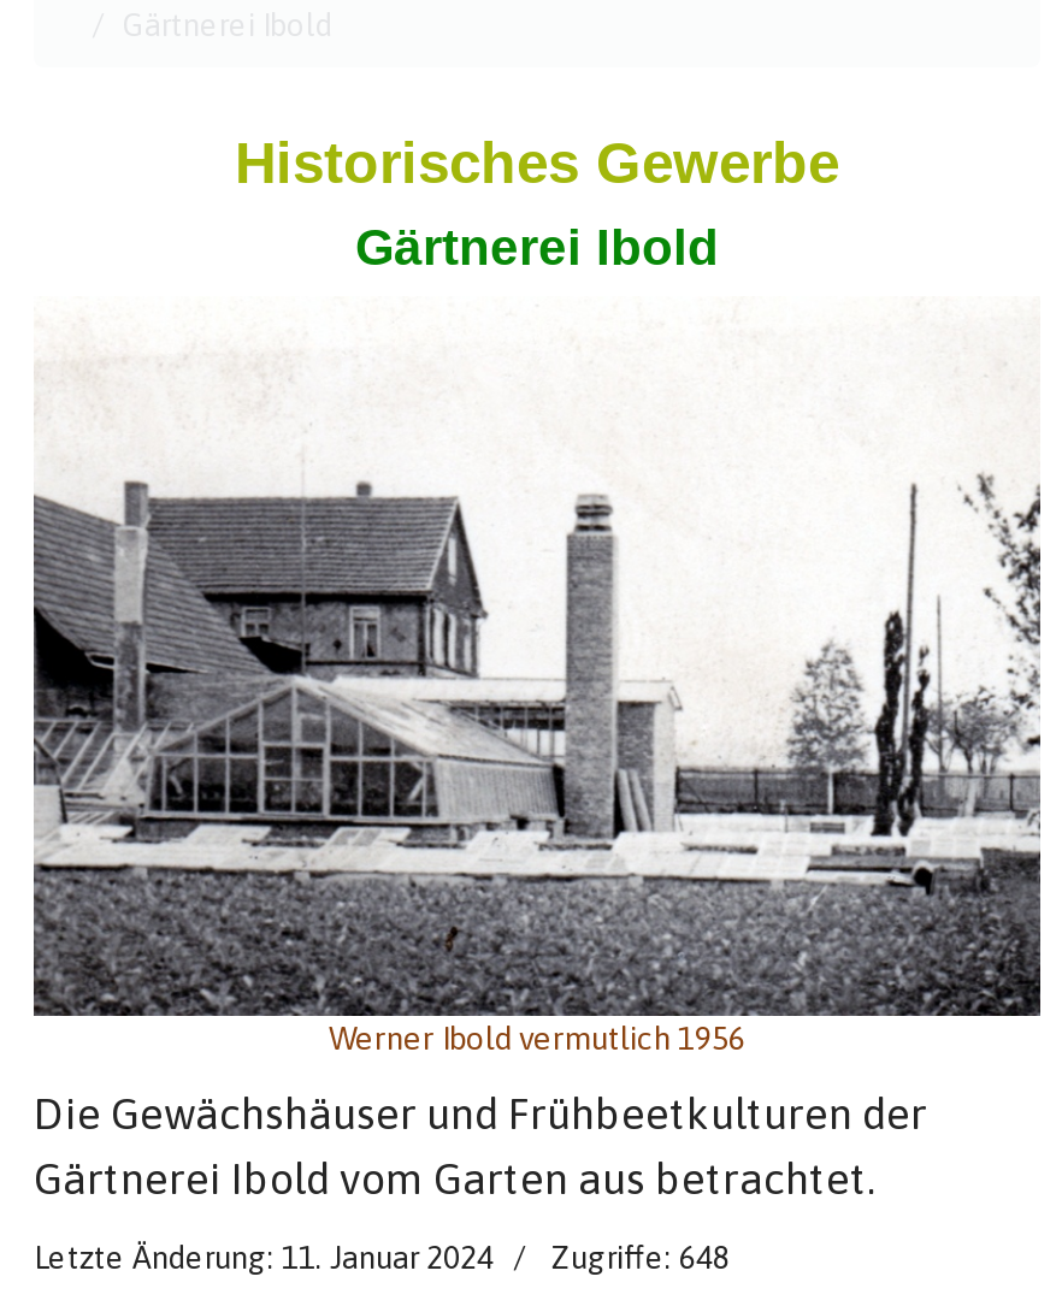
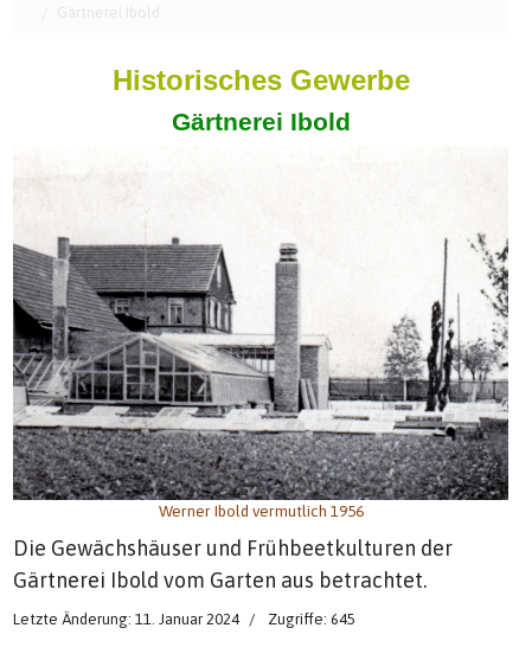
- Letzte Änderung: 11. Januar 2024 Zugriffe: 648
+ Letzte Änderung: 11. Januar 2024 Zugriffe: 645
